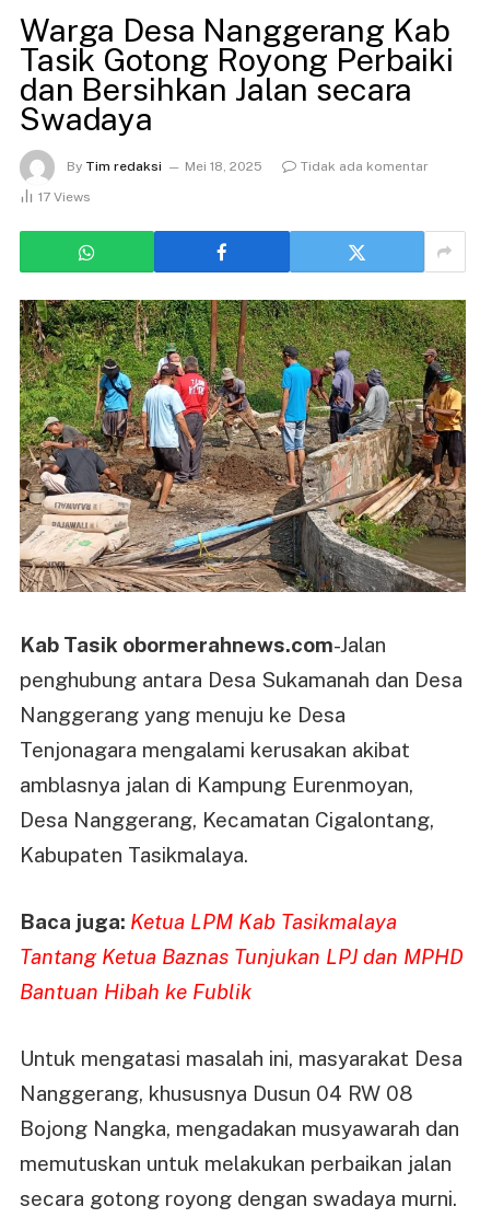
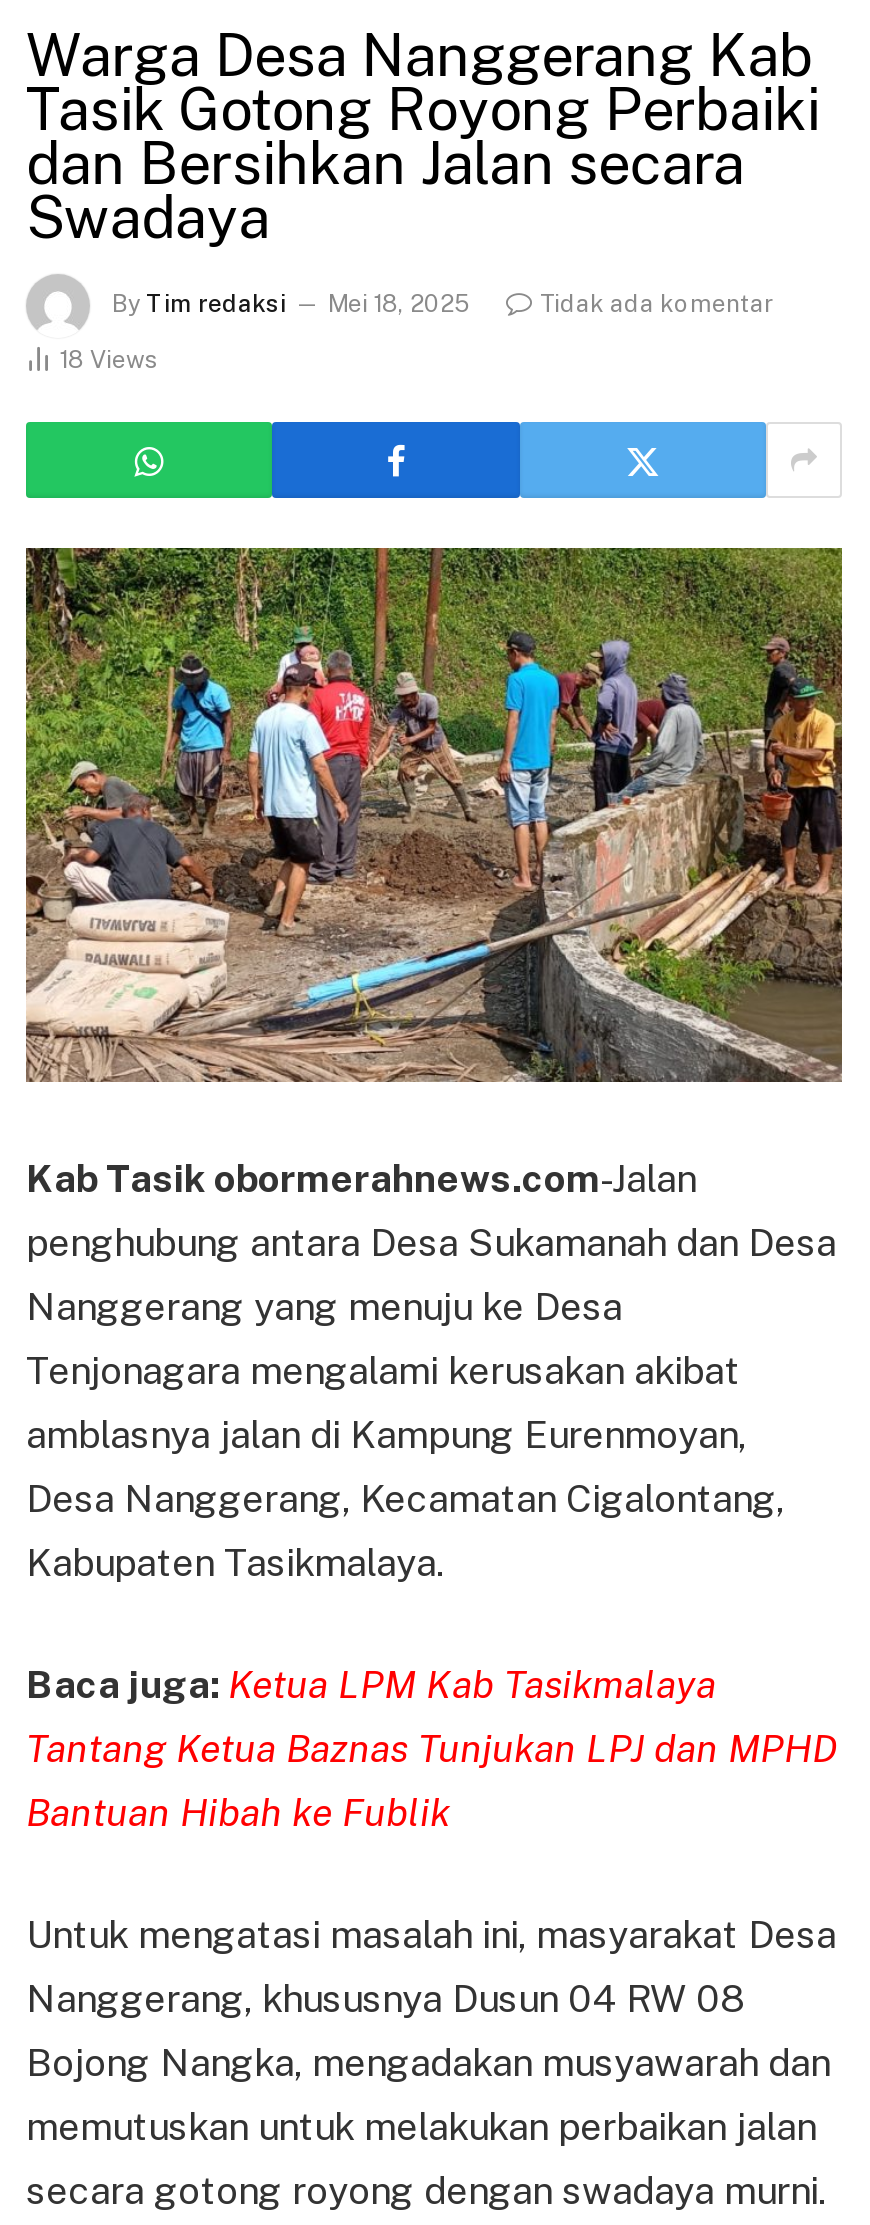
- 17 Views
+ 18 Views
